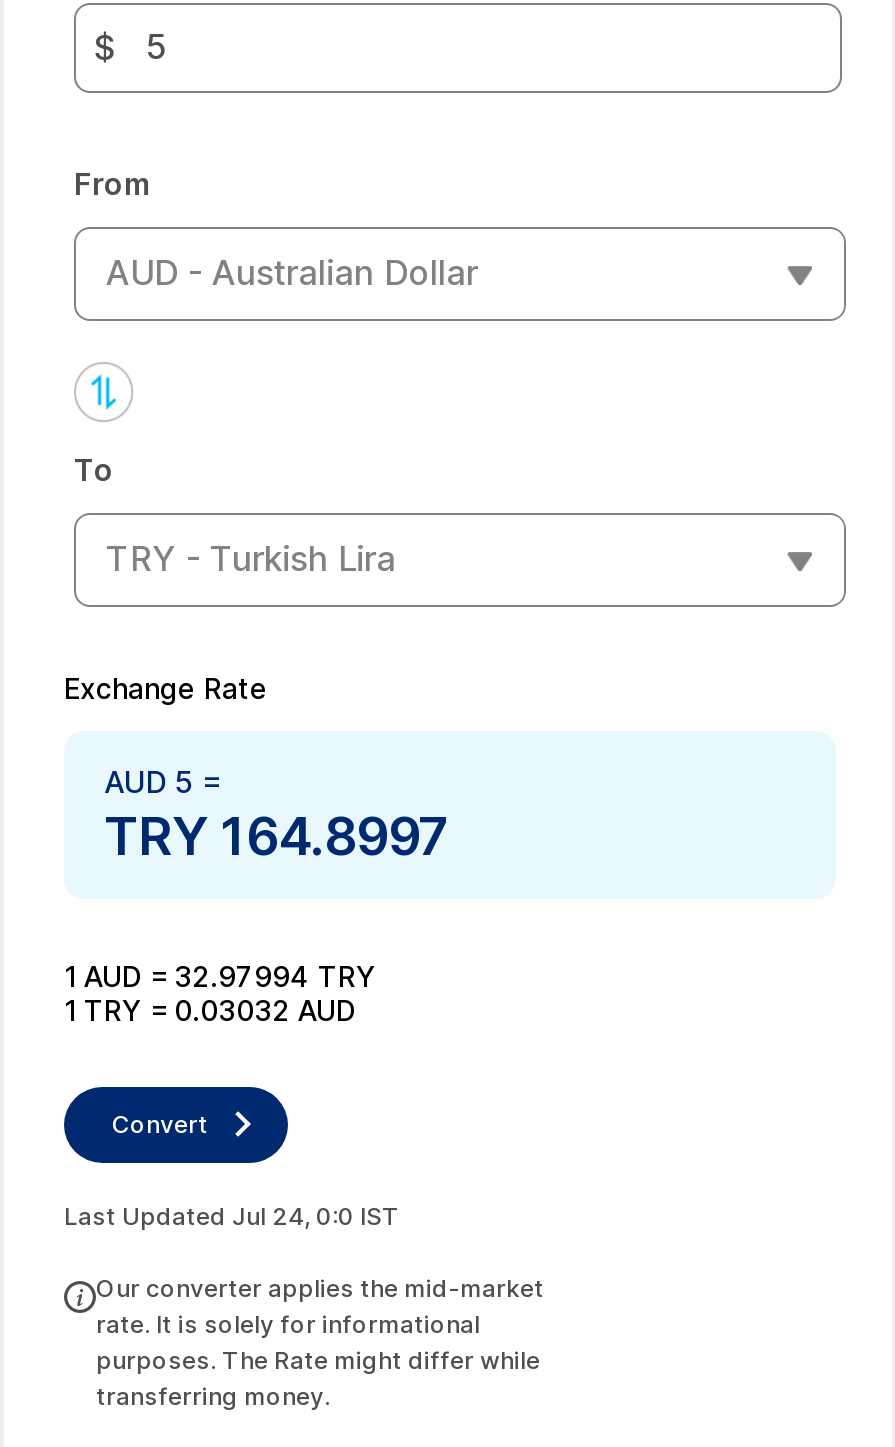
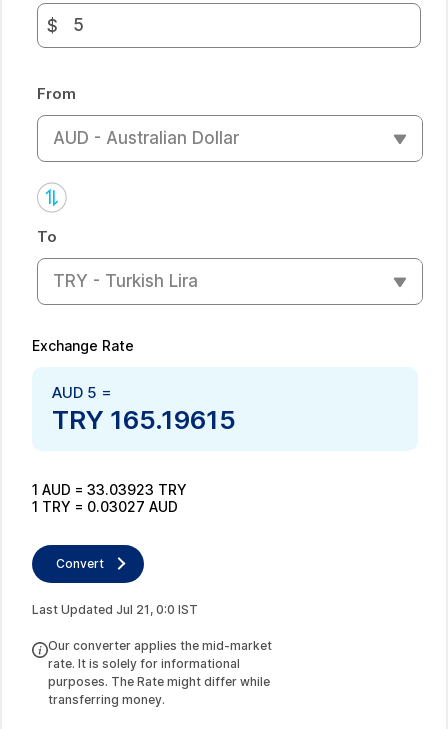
- TRY 164.8997
+ TRY 165.19615

- 1 AUD = 32.97994 TRY
+ 1 AUD = 33.03923 TRY

- 1 TRY = 0.03032 AUD
+ 1 TRY = 0.03027 AUD

- Last Updated Jul 24, 0:0 IST
+ Last Updated Jul 21, 0:0 IST
